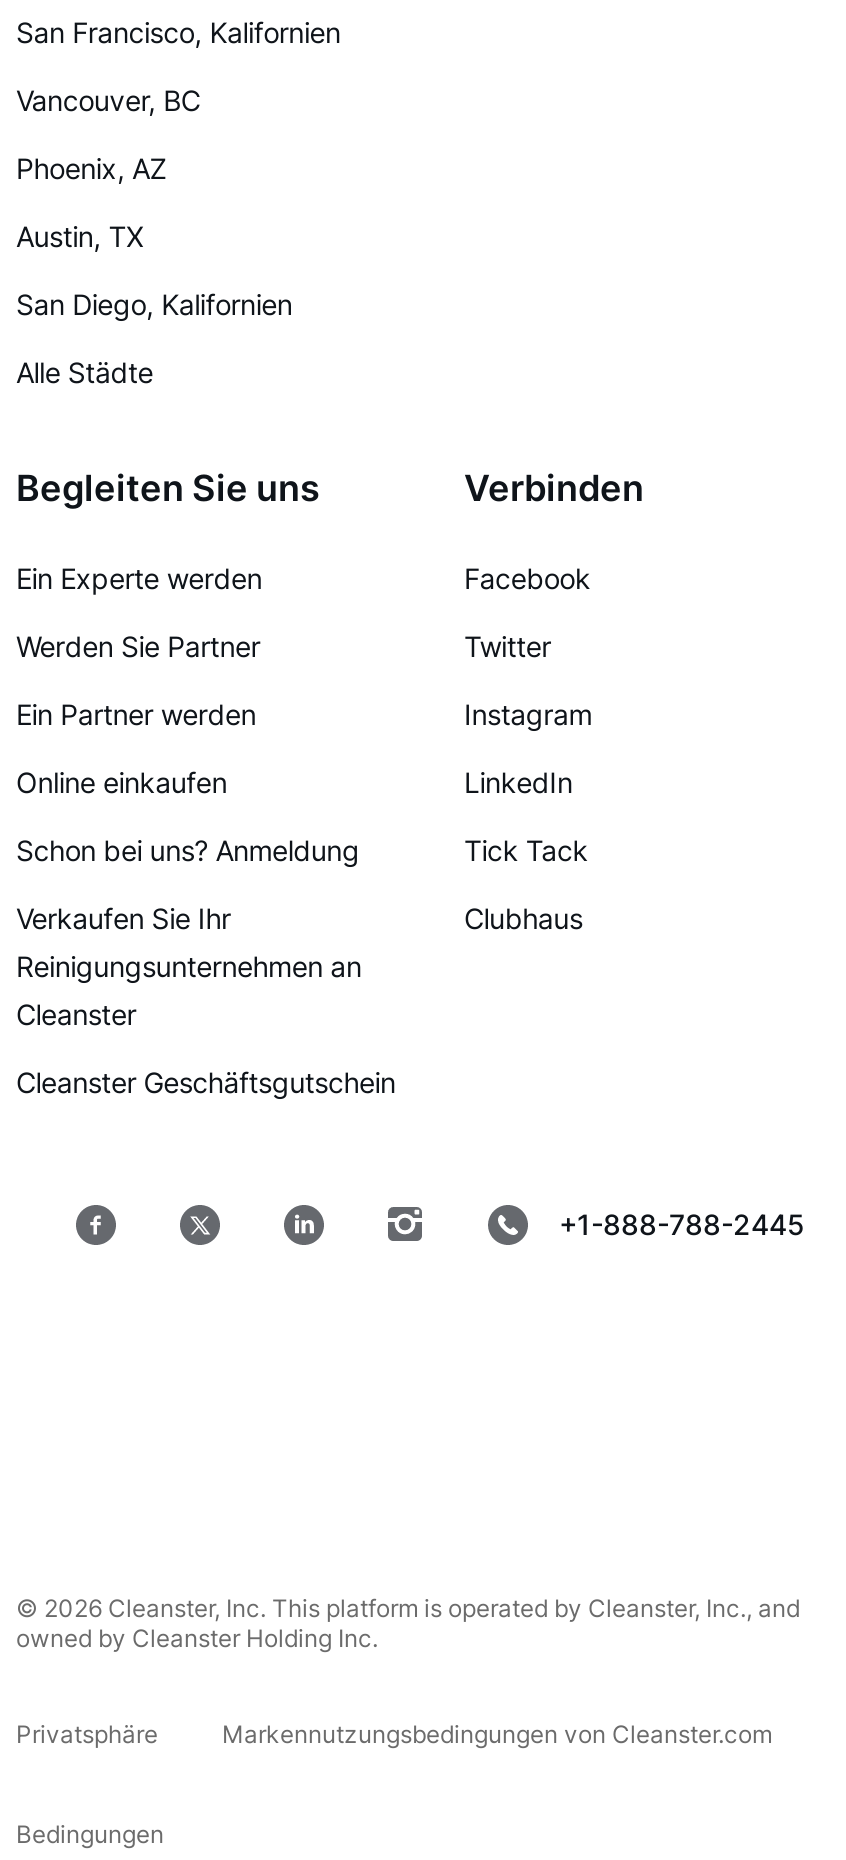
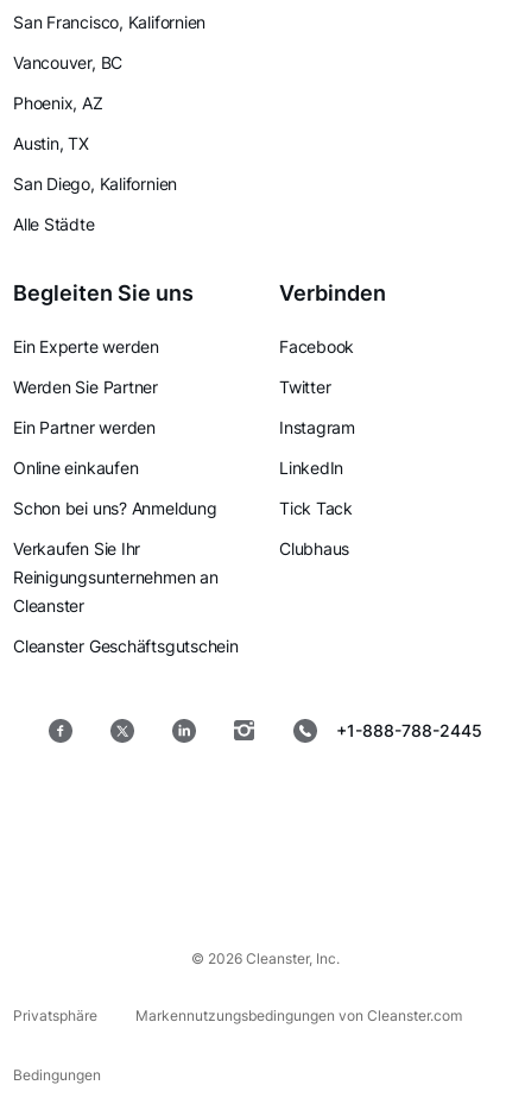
- © 2026 Cleanster, Inc. This platform is operated by Cleanster, Inc., and
- owned by Cleanster Holding Inc.
+ © 2026 Cleanster, Inc.
